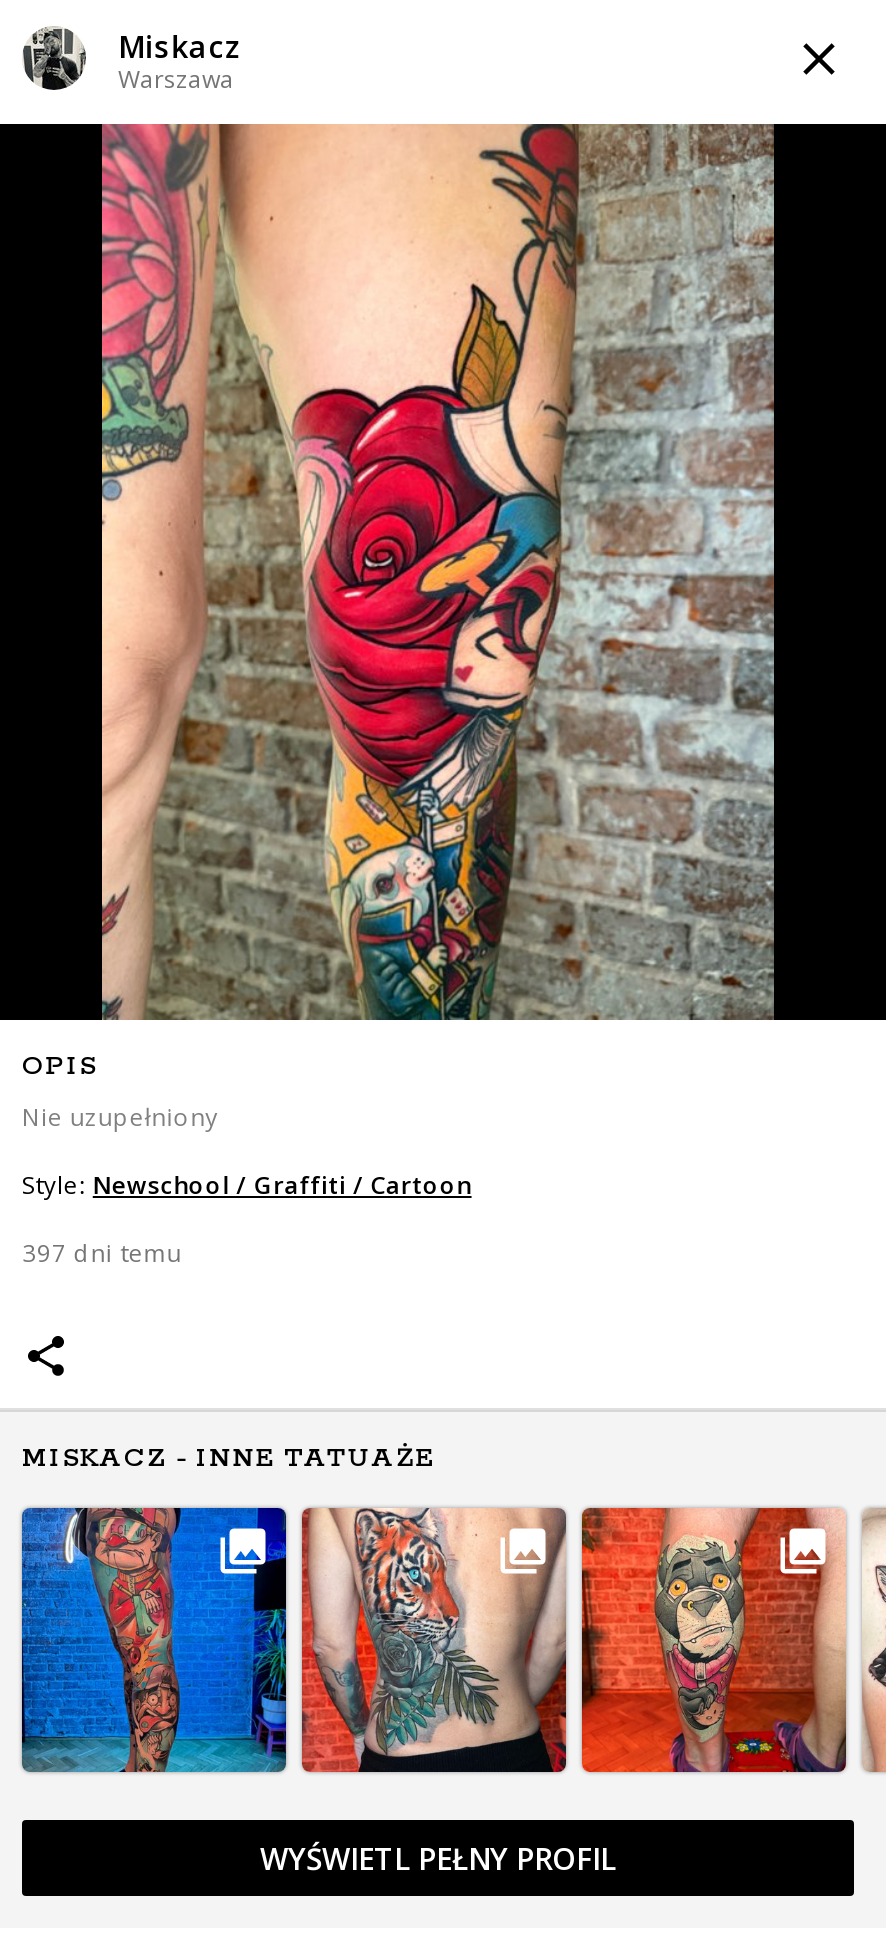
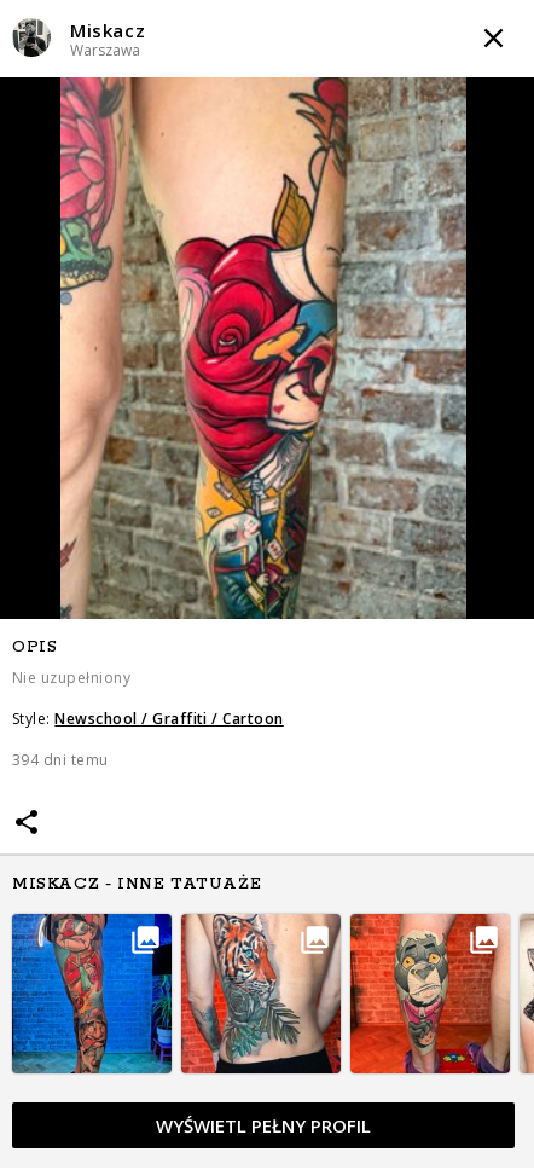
- 397 dni temu
+ 394 dni temu
